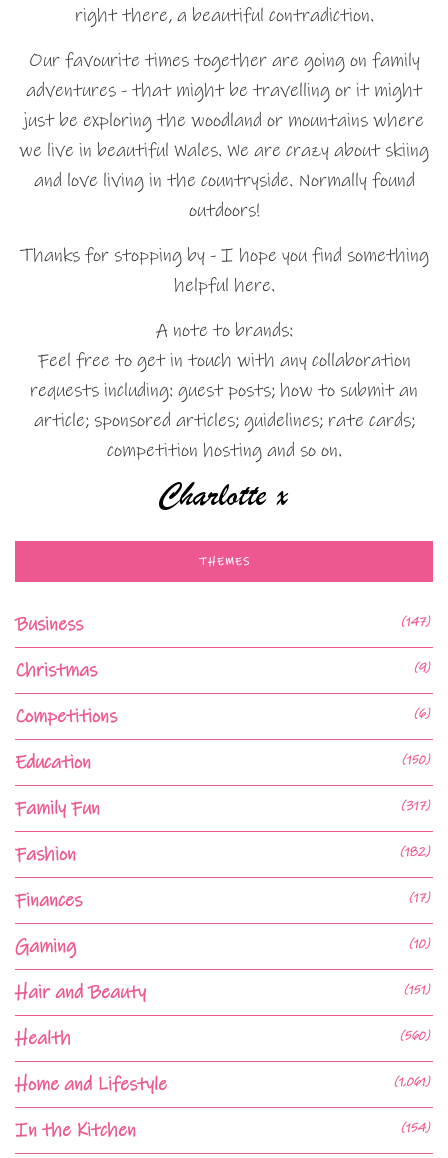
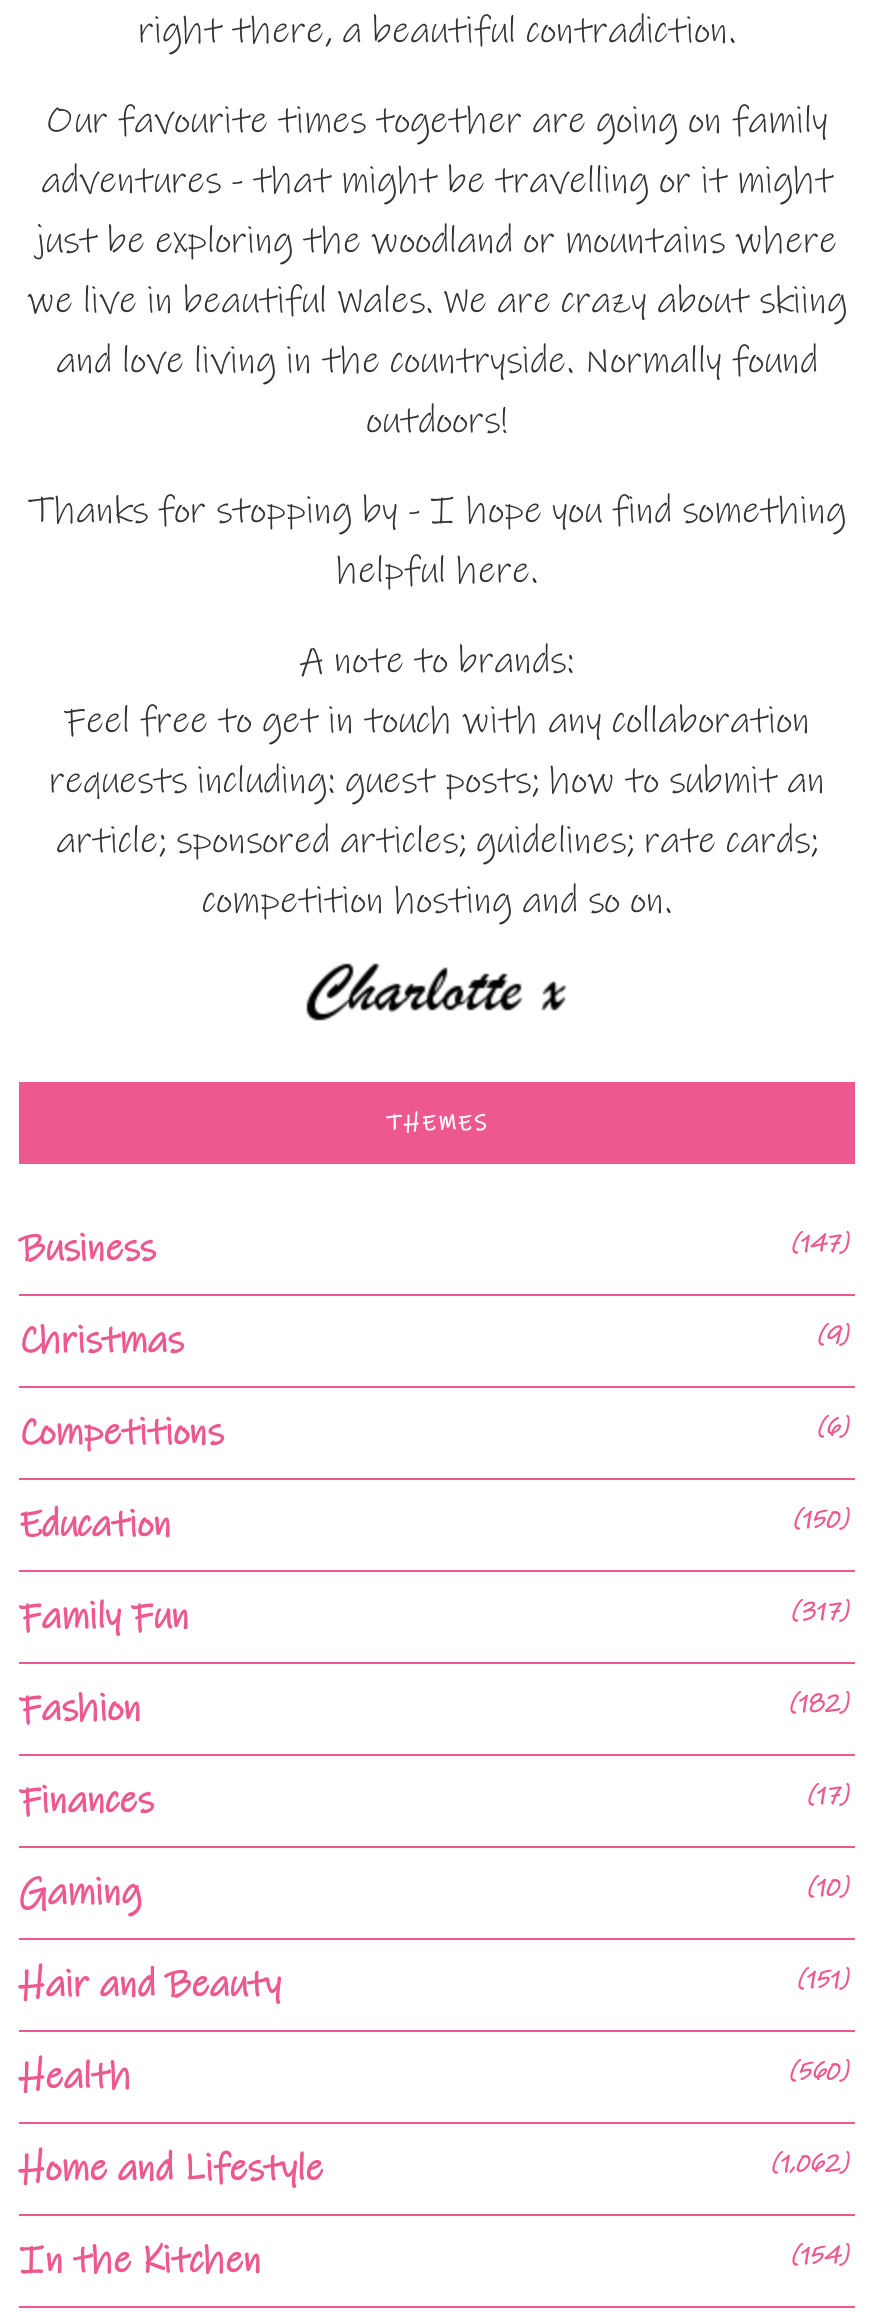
- (1,061)
+ (1,062)
